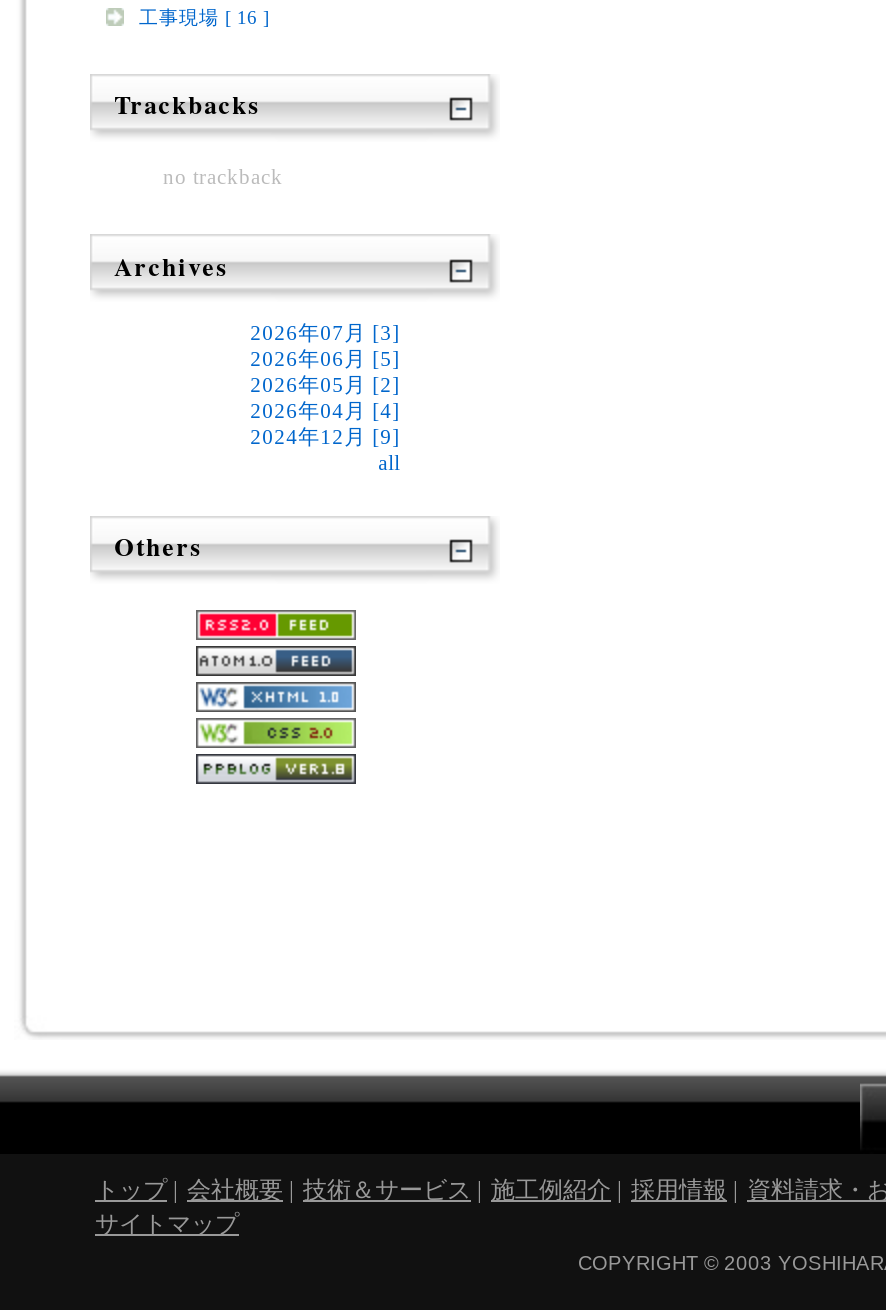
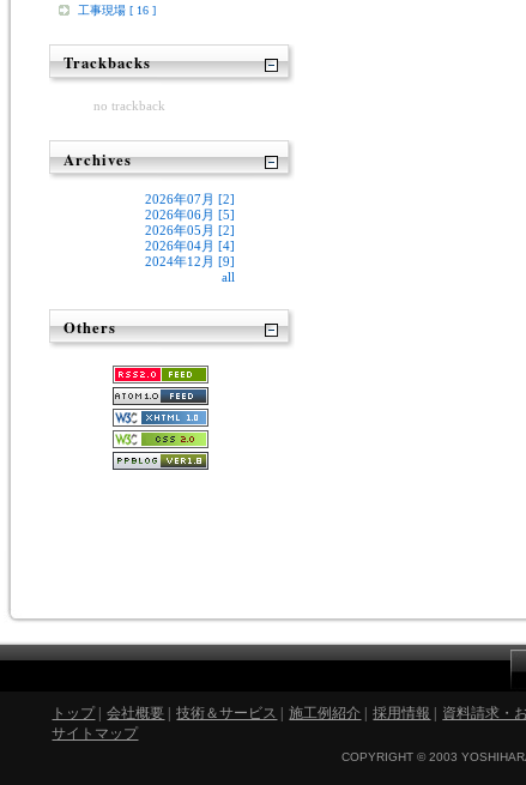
- 2026年07月 [3]
+ 2026年07月 [2]
